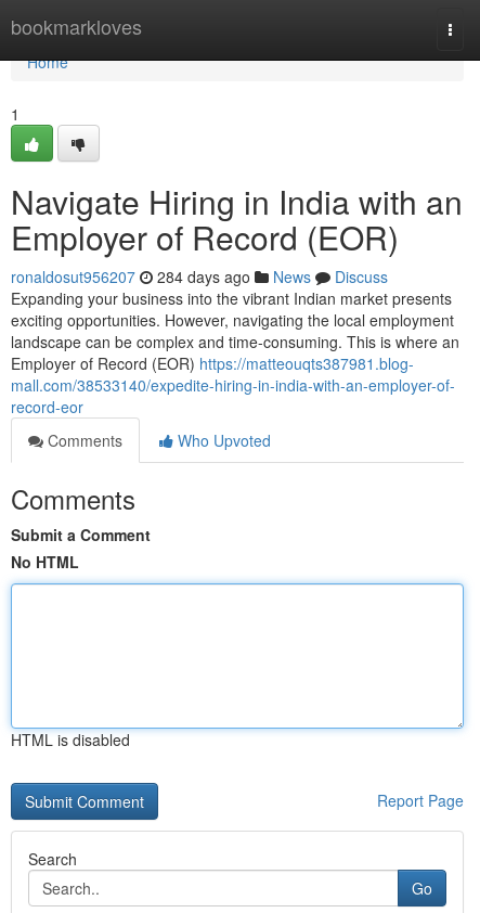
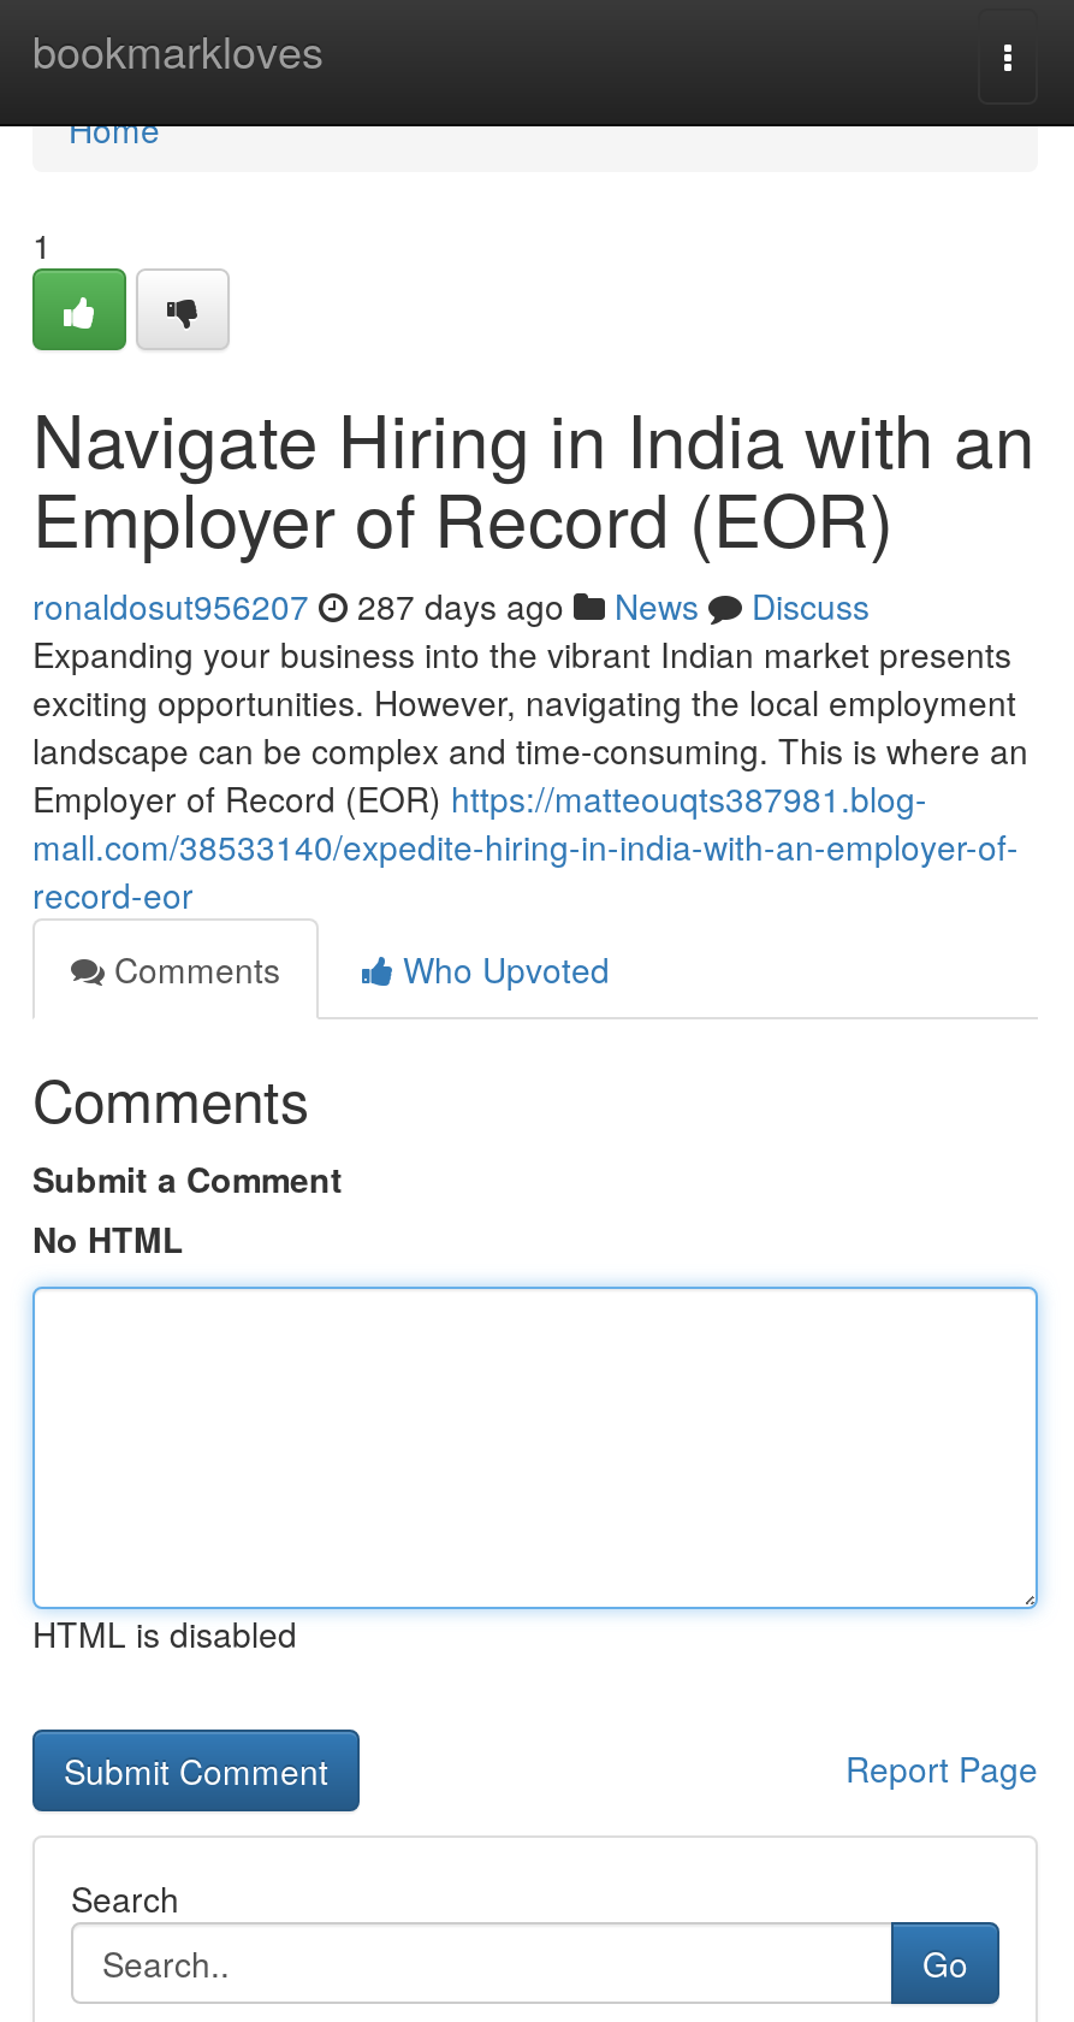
- ronaldosut956207 284 days ago News Discuss
+ ronaldosut956207 287 days ago News Discuss
